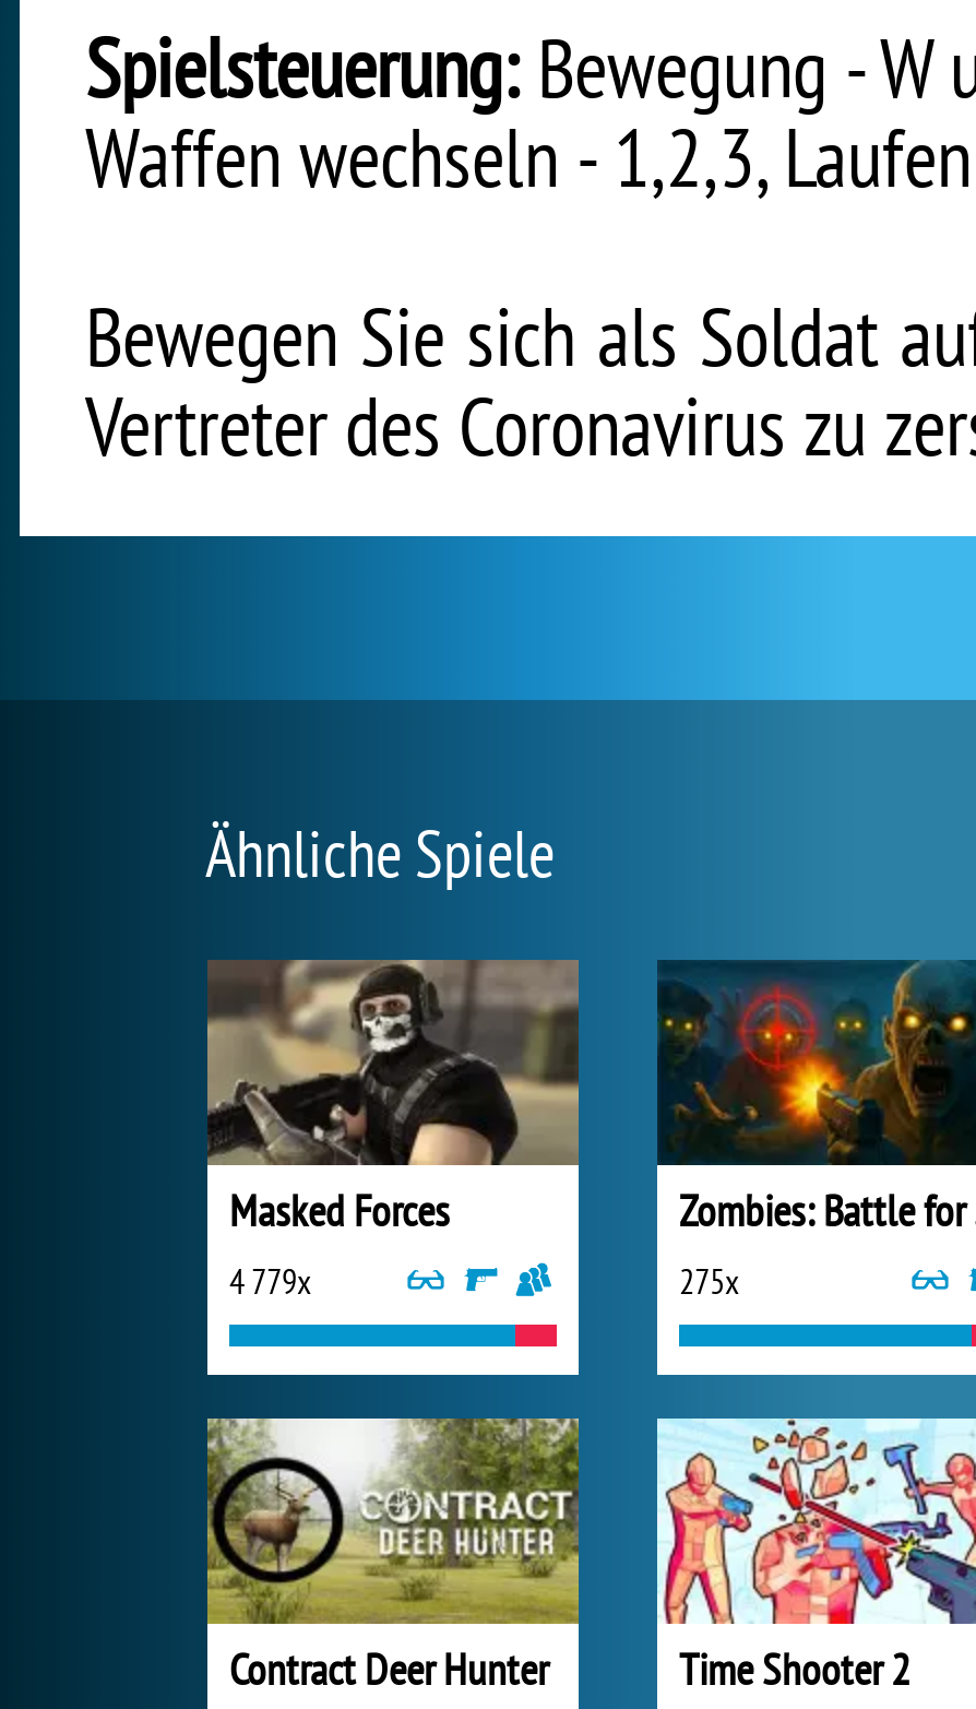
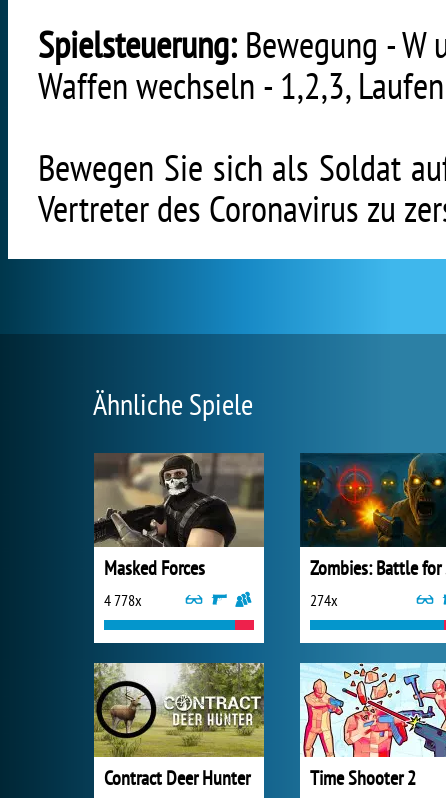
- 4 779x
+ 4 778x

- 275x
+ 274x
